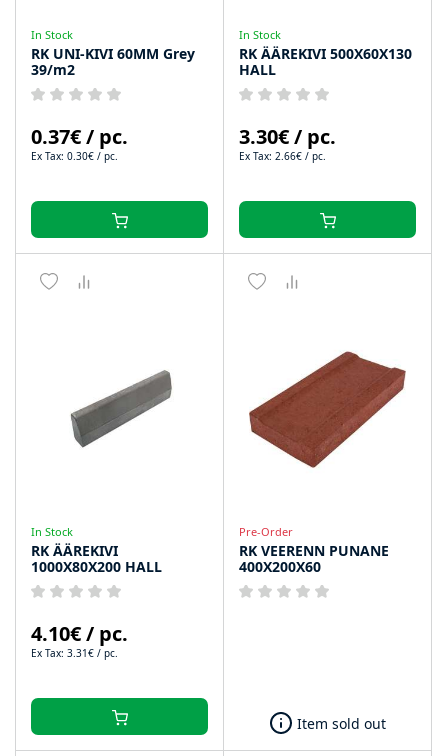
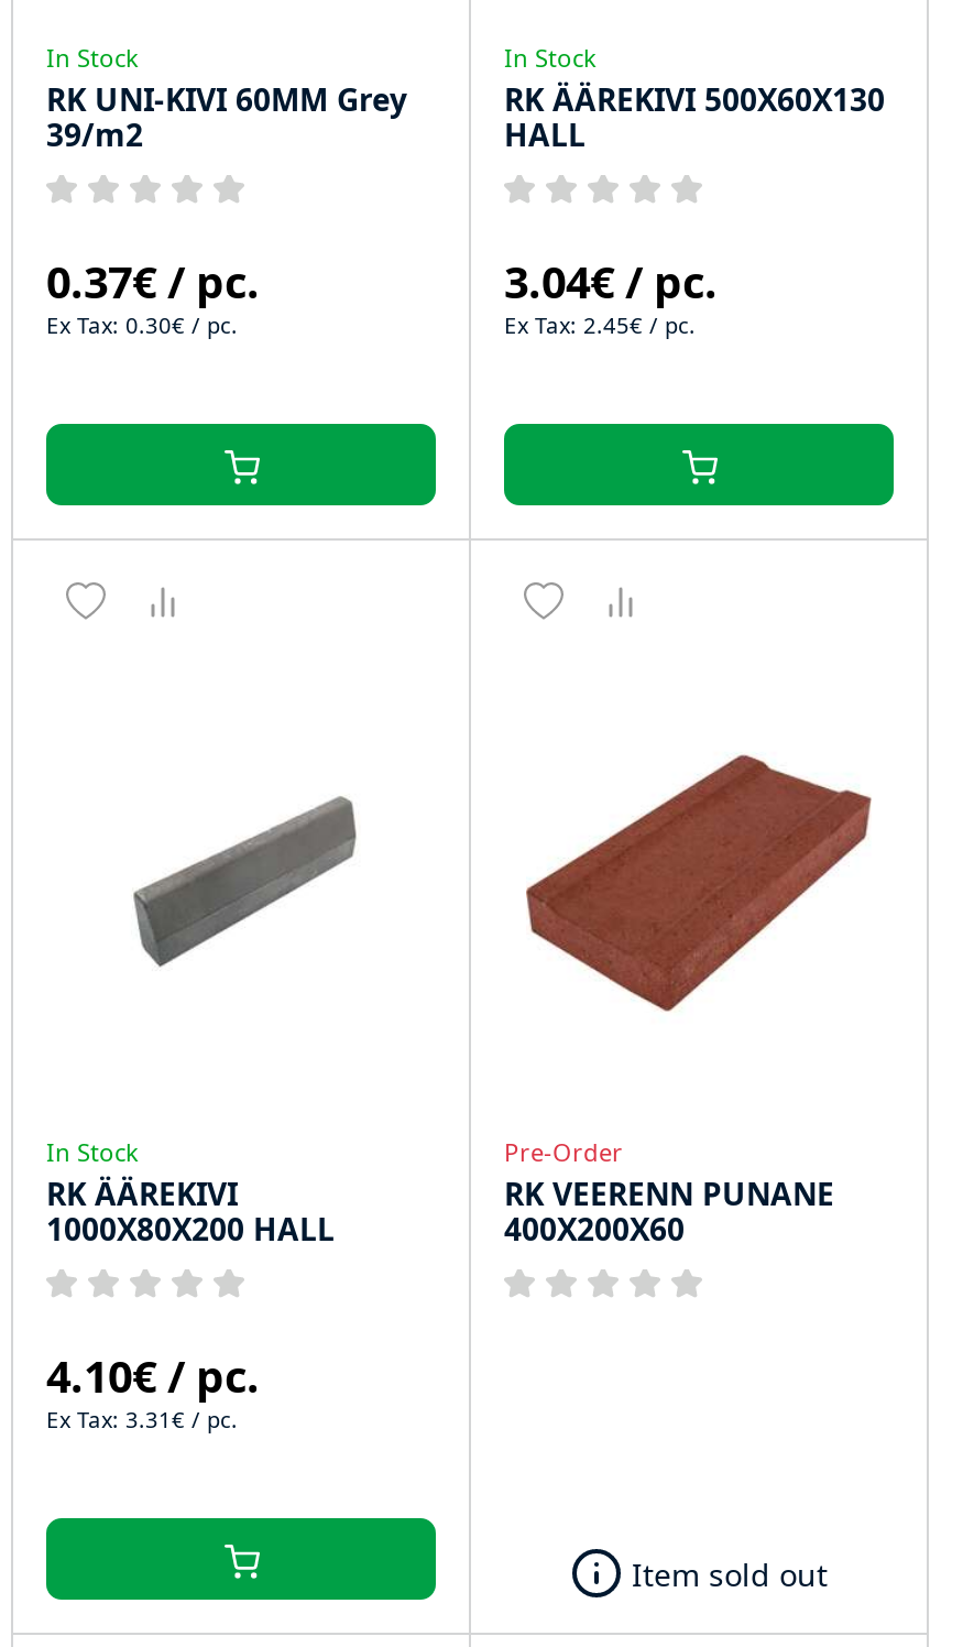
- 3.30€ / pc.
+ 3.04€ / pc.

- Ex Tax: 2.66€ / pc.
+ Ex Tax: 2.45€ / pc.
